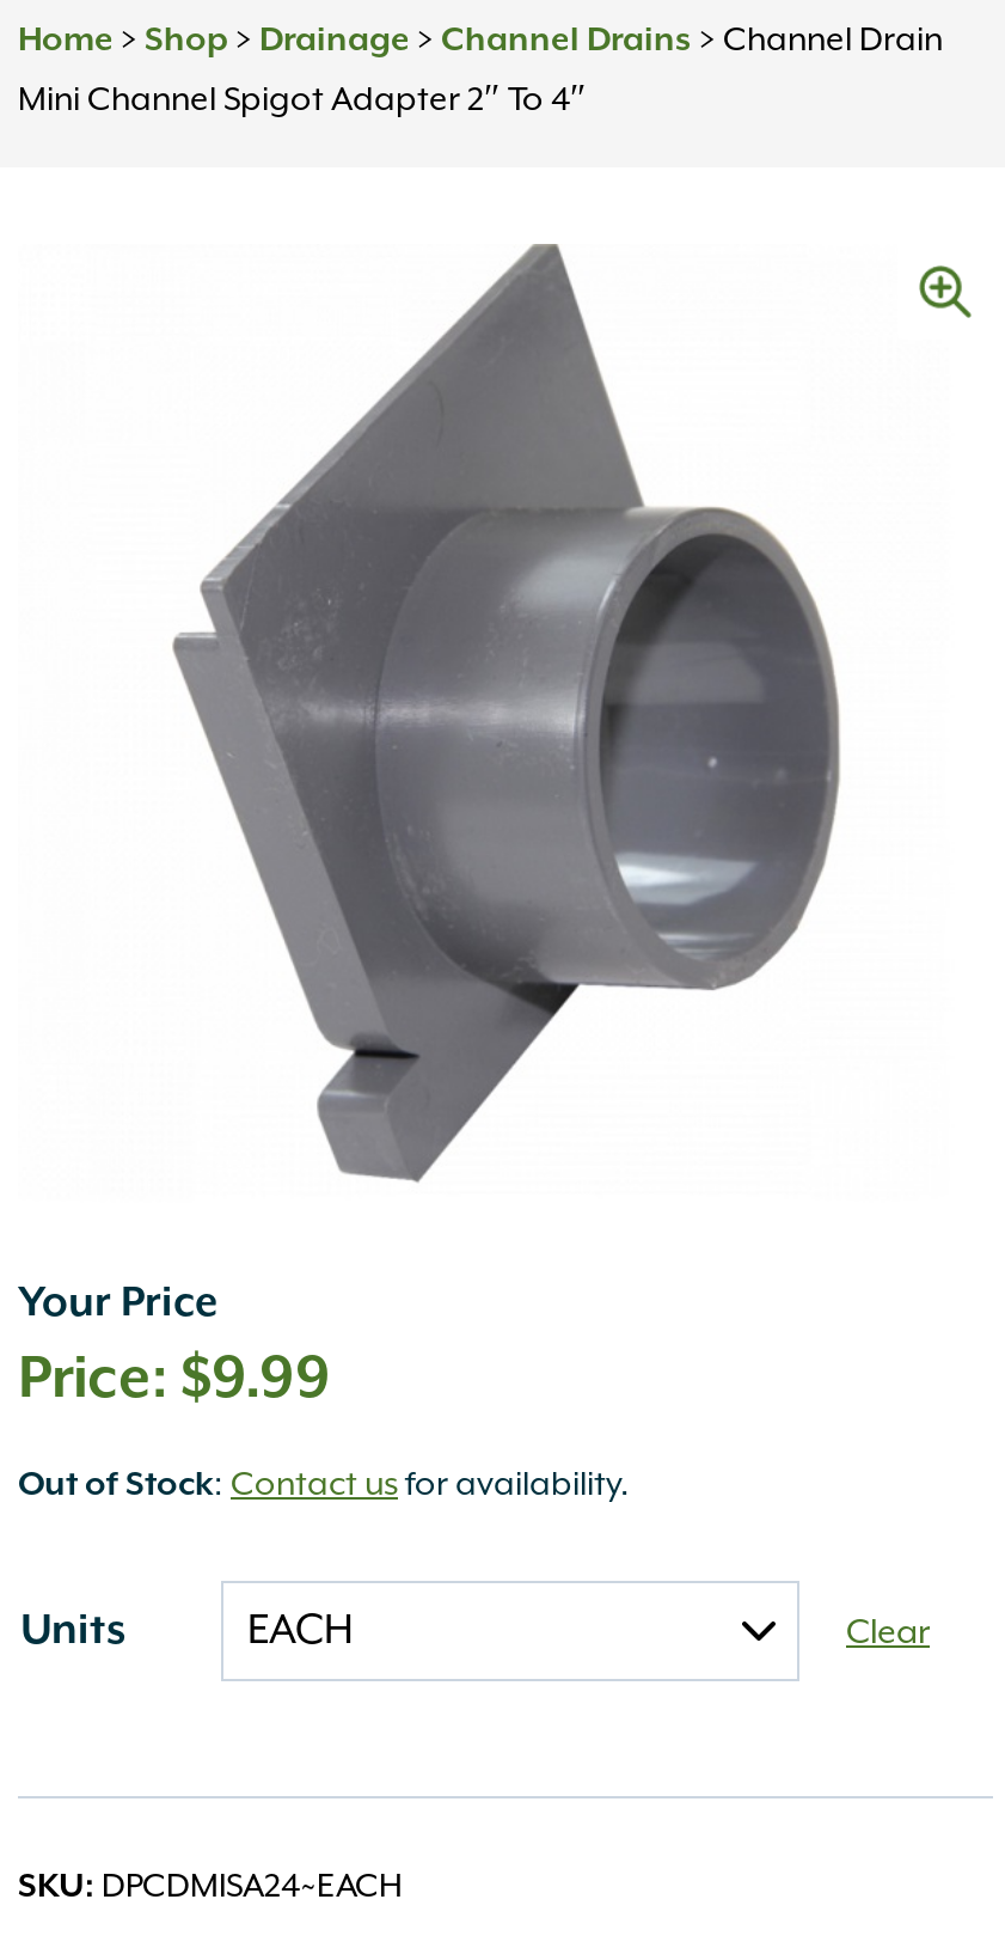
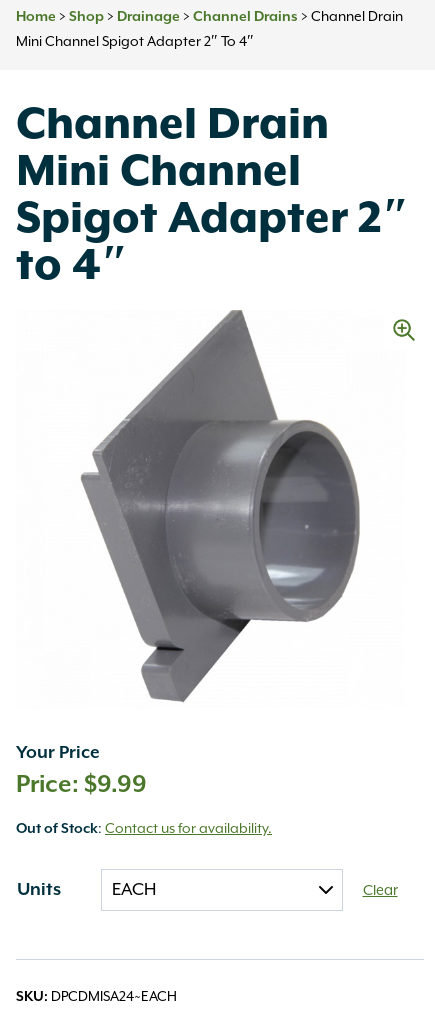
+ Channel Drain
+ Mini Channel
+ Spigot Adapter 2″
+ to 4″
